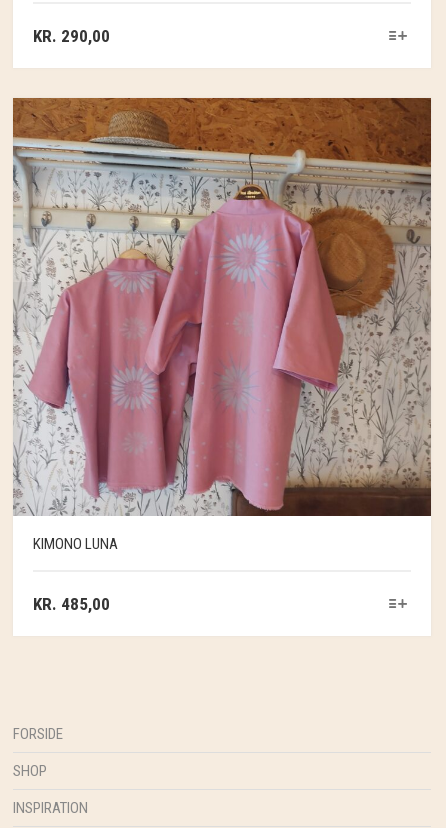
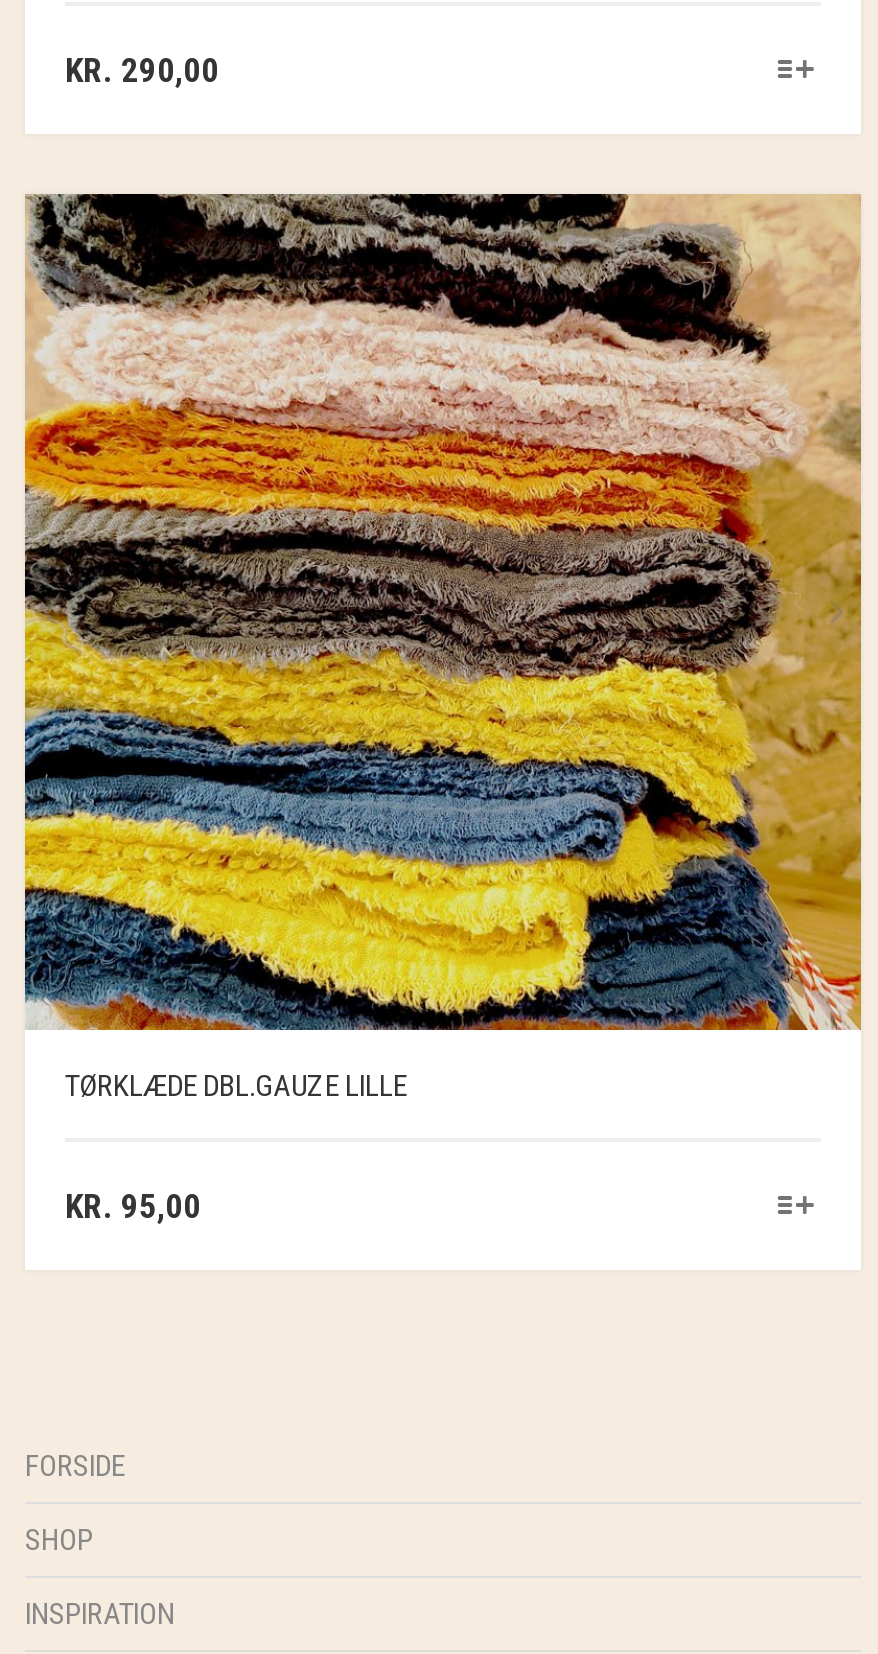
- [image]
- KIMONO LUNA
+ [image]
+ TØRKLÆDE DBL.GAUZE LILLE

- KR. 485,00
+ KR. 95,00
